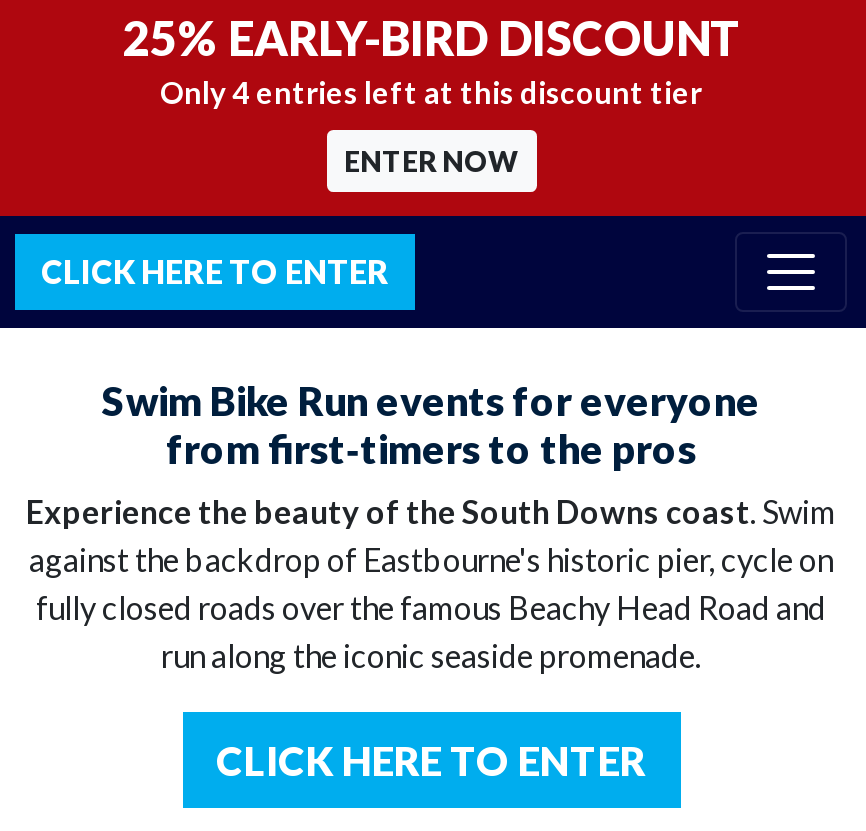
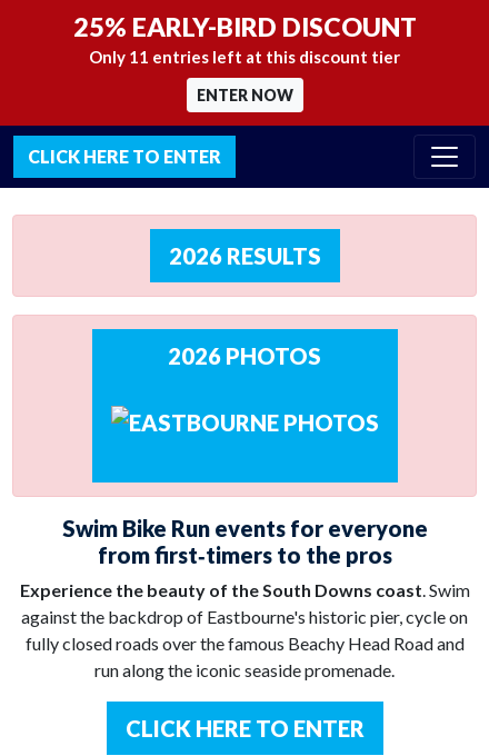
- Only 4 entries left at this discount tier
+ Only 11 entries left at this discount tier

+ [image]
+ 2026 PHOTOS

+ 2026 RESULTS
